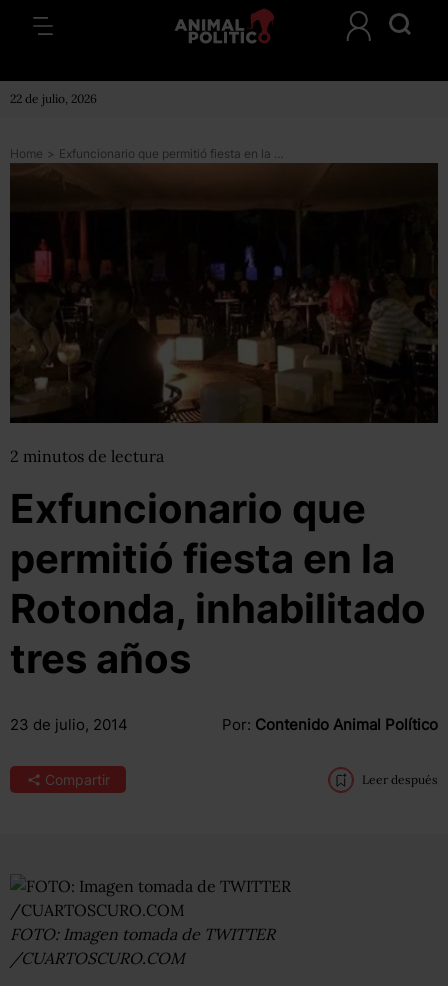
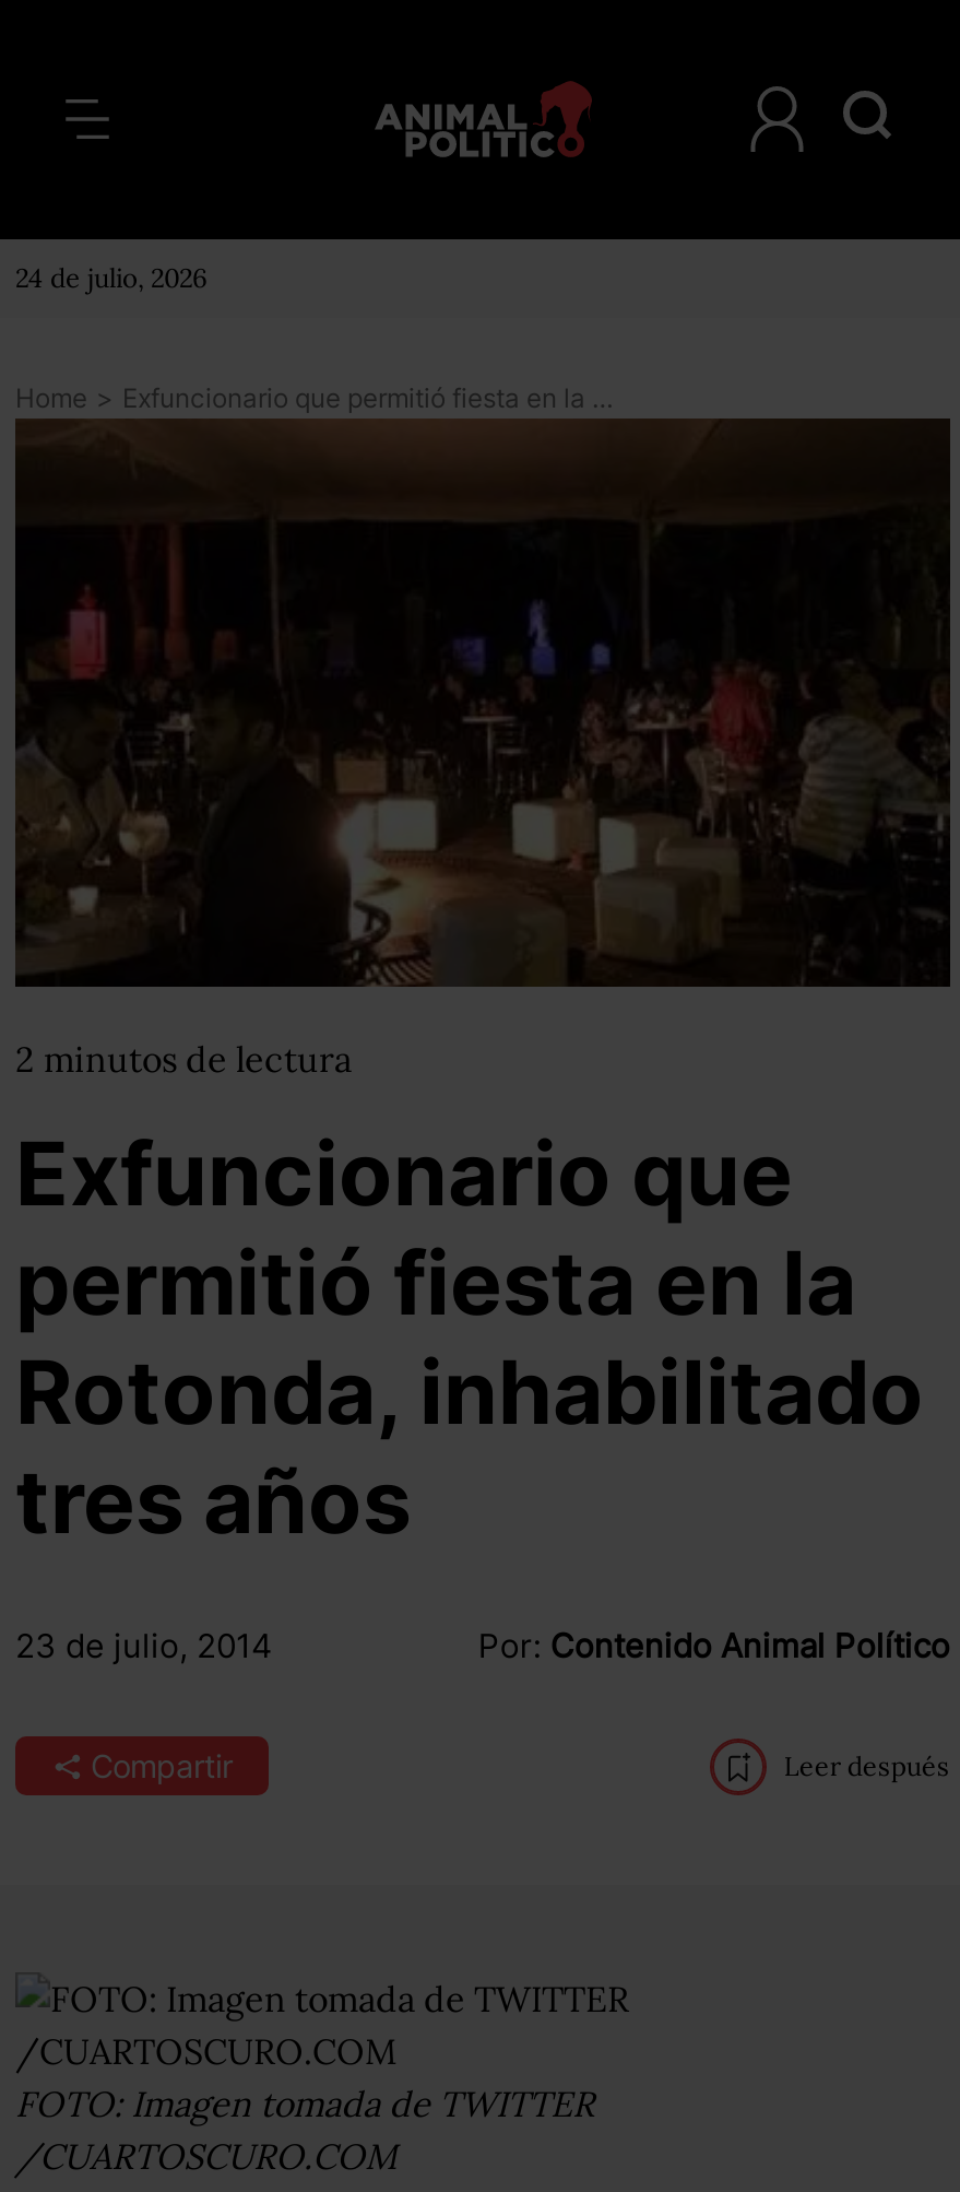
- 22 de julio, 2026
+ 24 de julio, 2026
